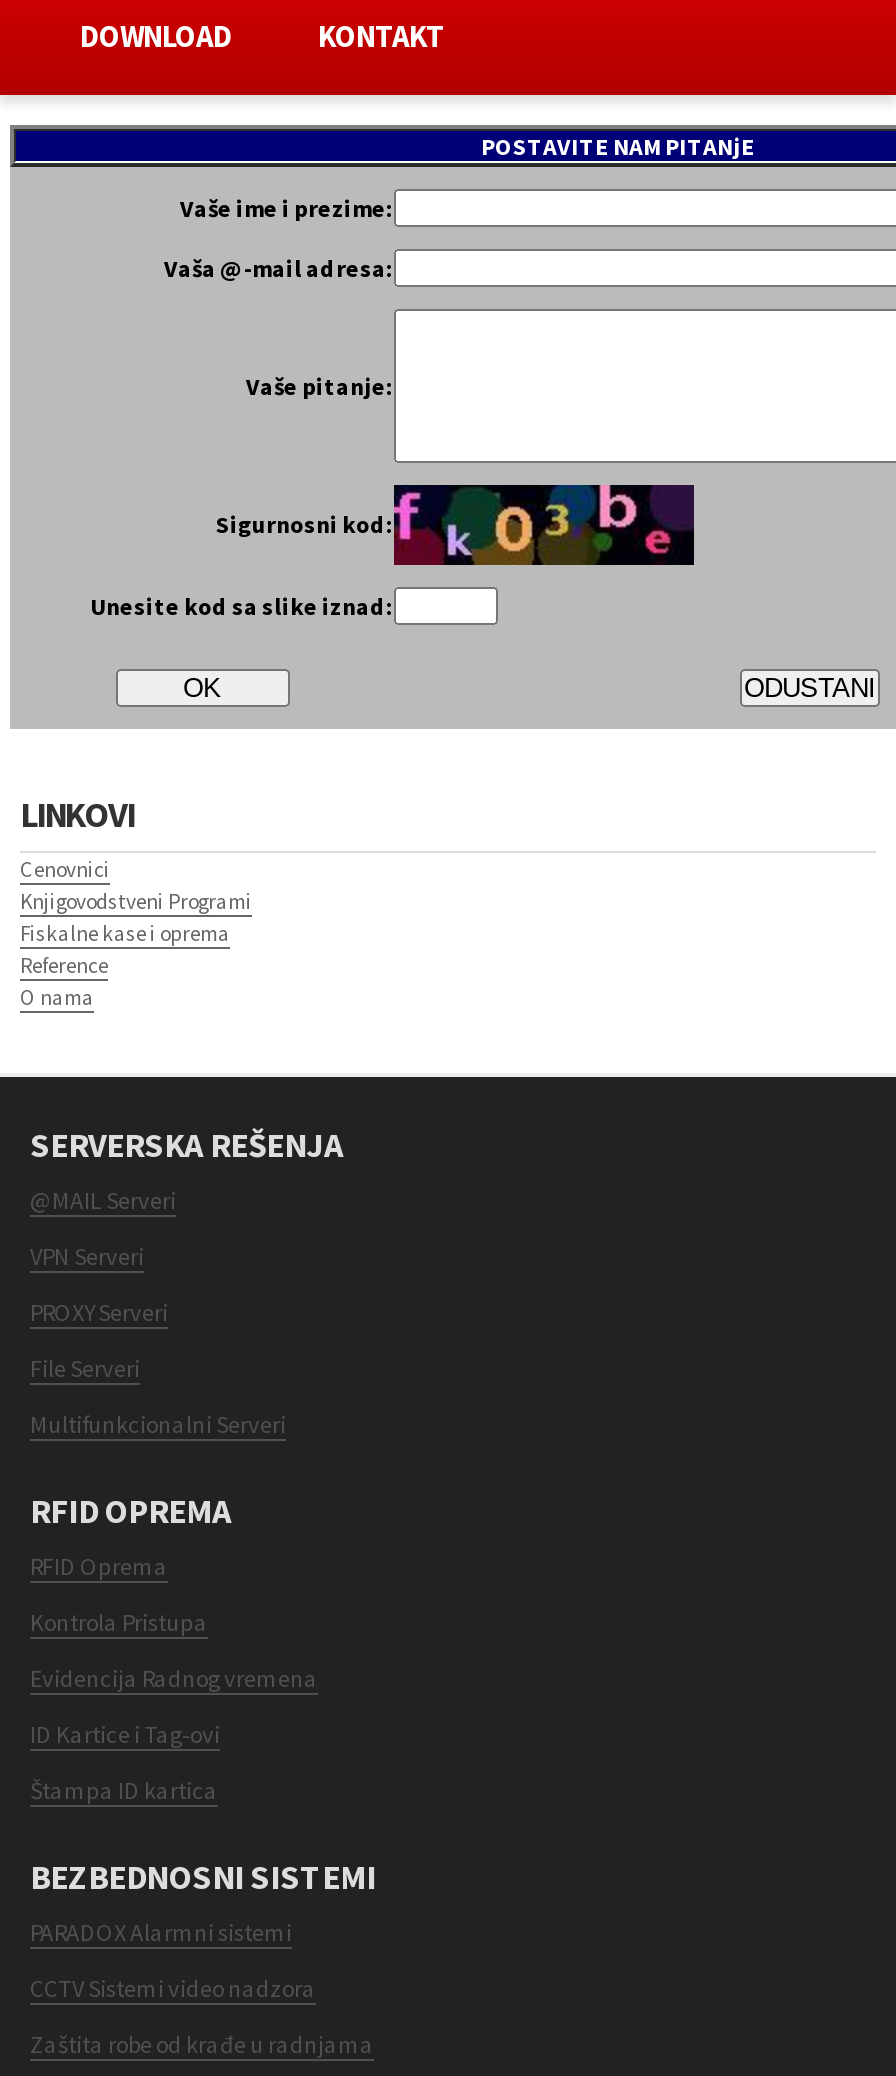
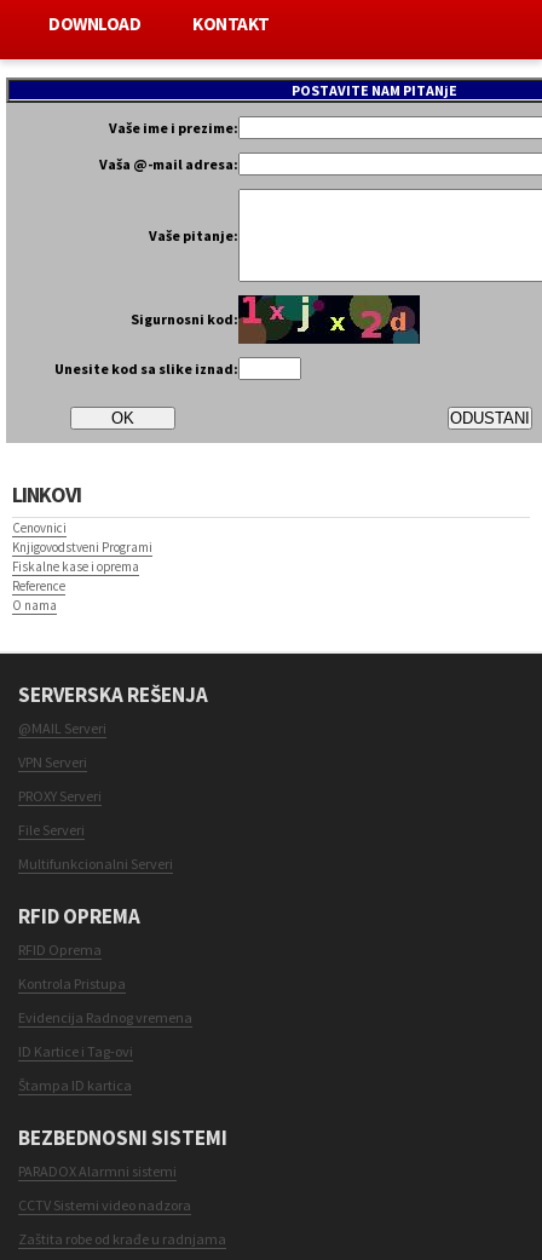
- [image]
+ [image]
